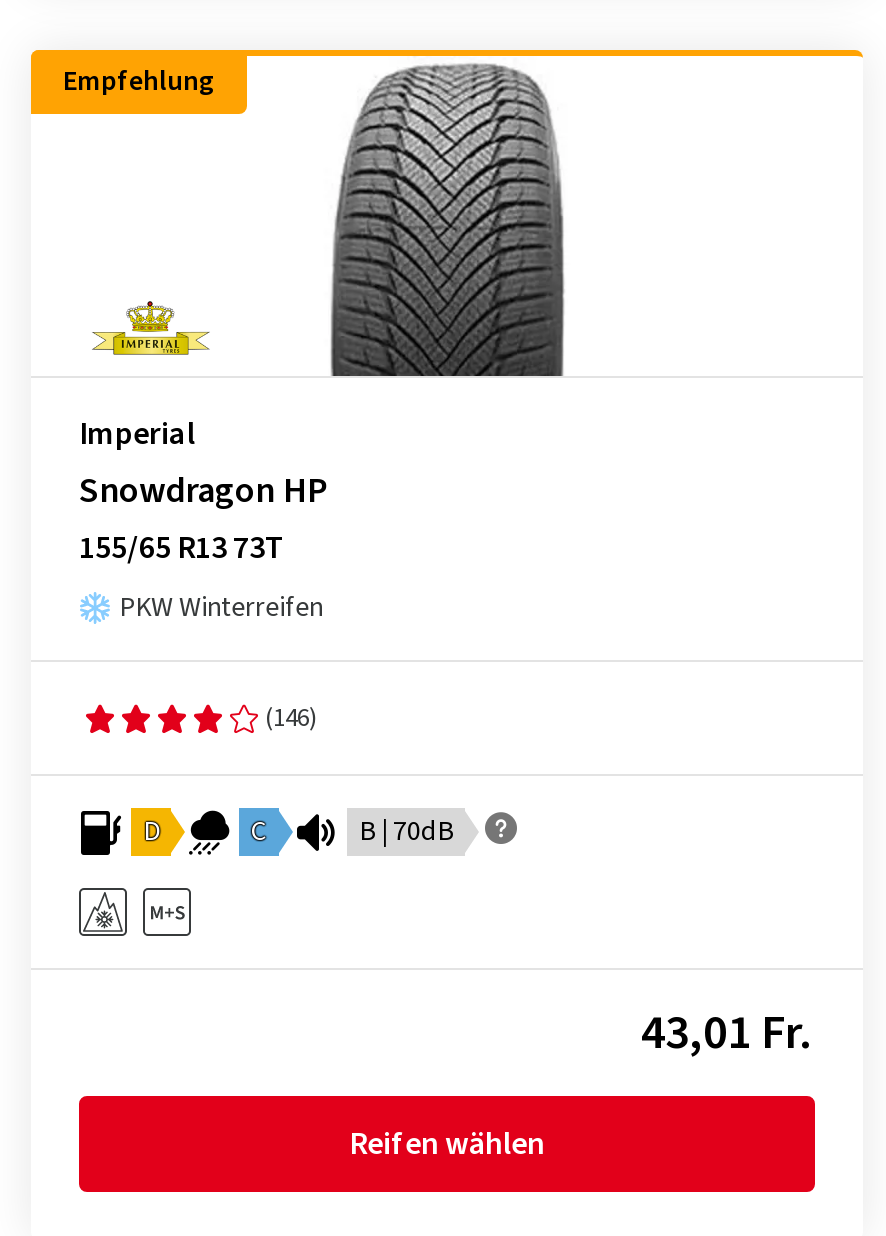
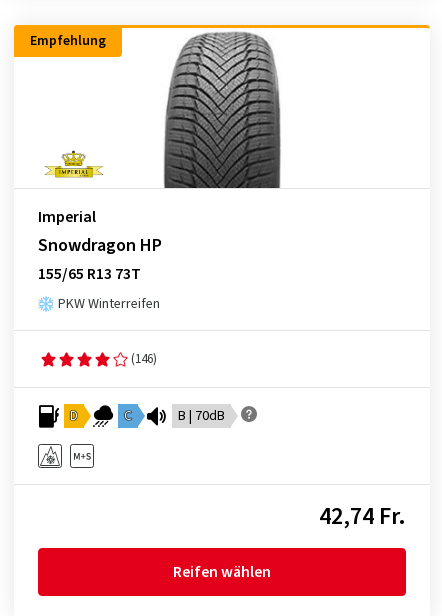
- 43,01 Fr.
+ 42,74 Fr.
